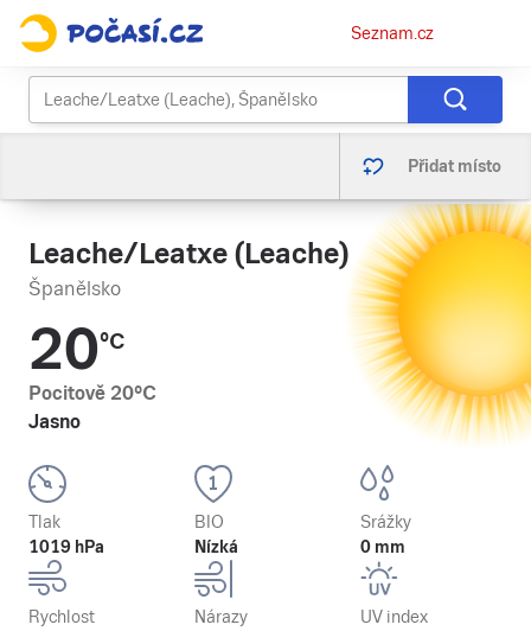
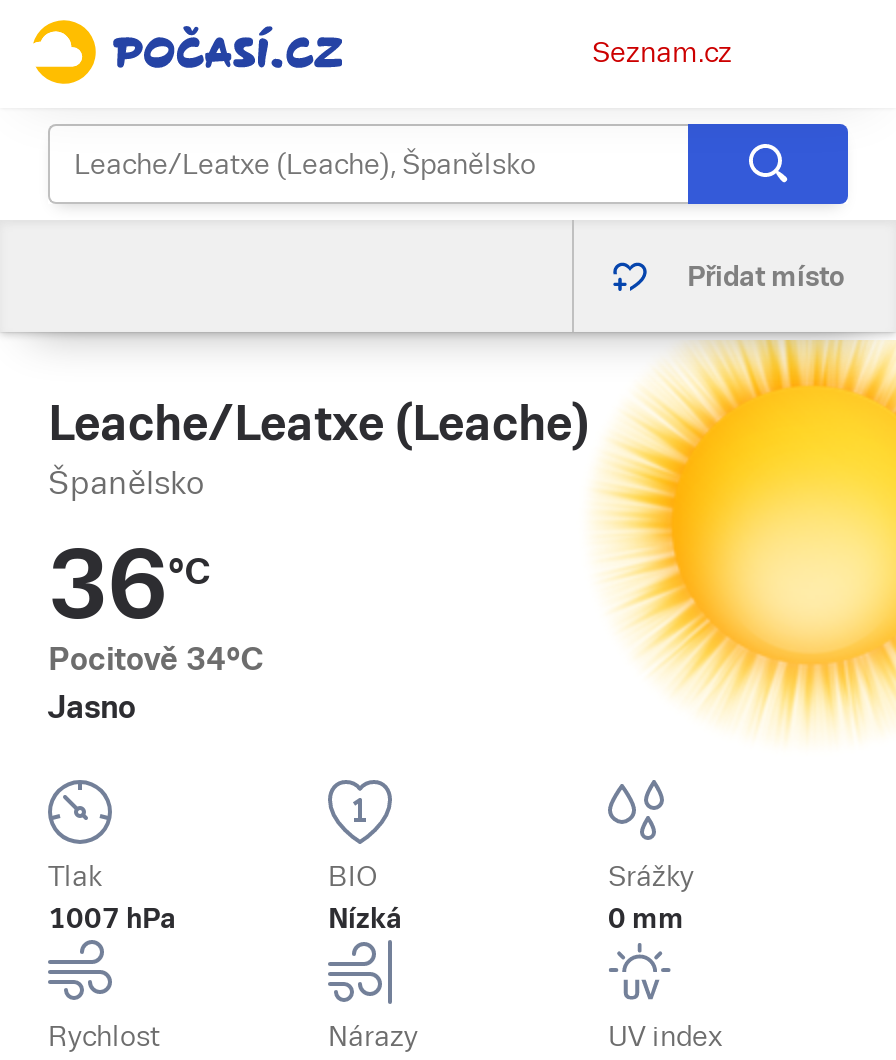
- 20°C
+ 36°C

- Pocitově 20°C
+ Pocitově 34°C

- 1019 hPa
+ 1007 hPa
